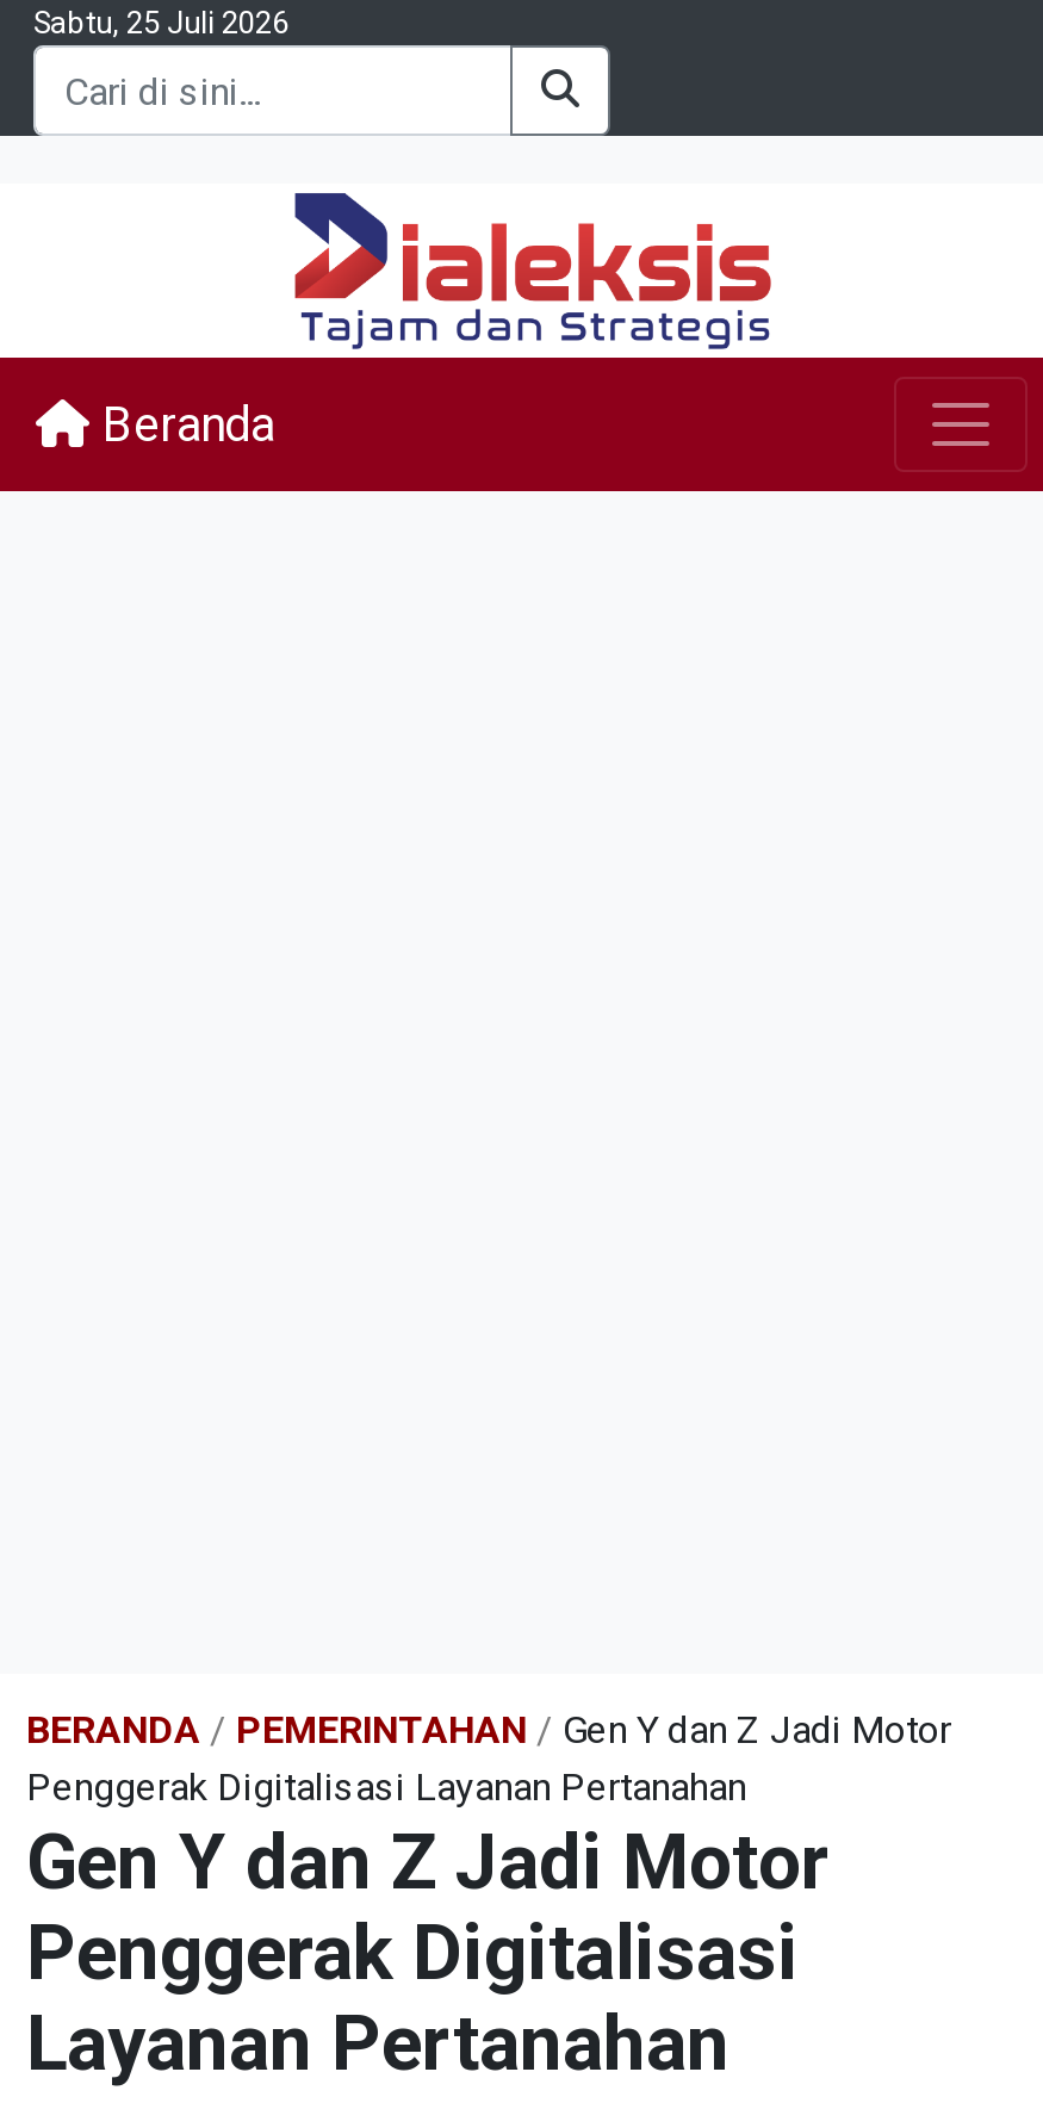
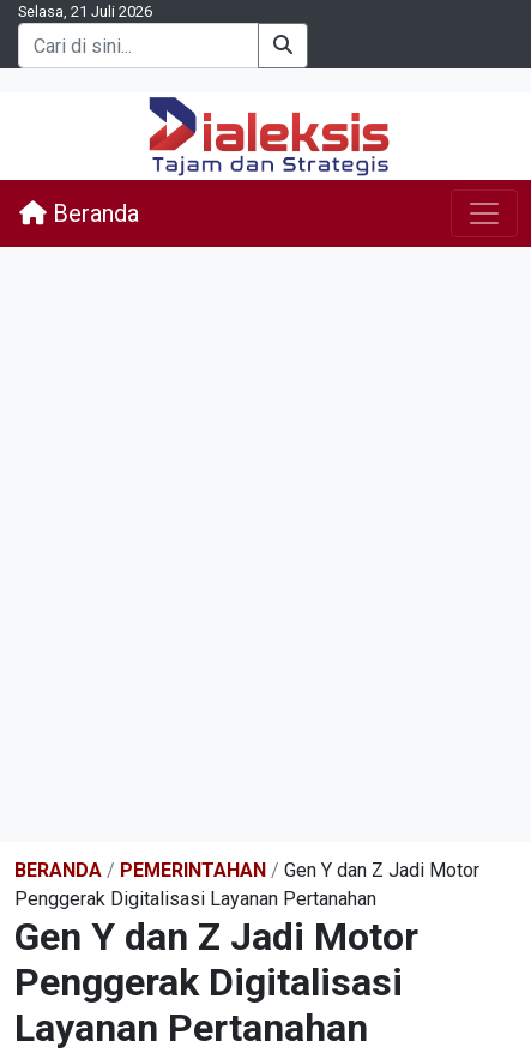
- Sabtu, 25 Juli 2026
+ Selasa, 21 Juli 2026
